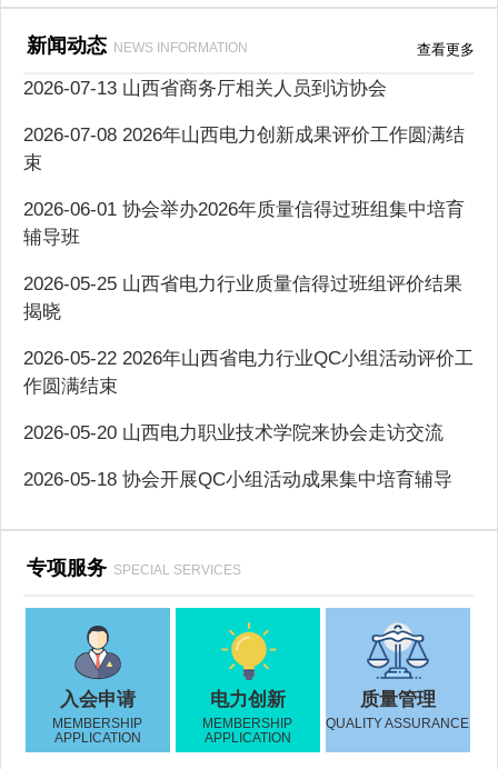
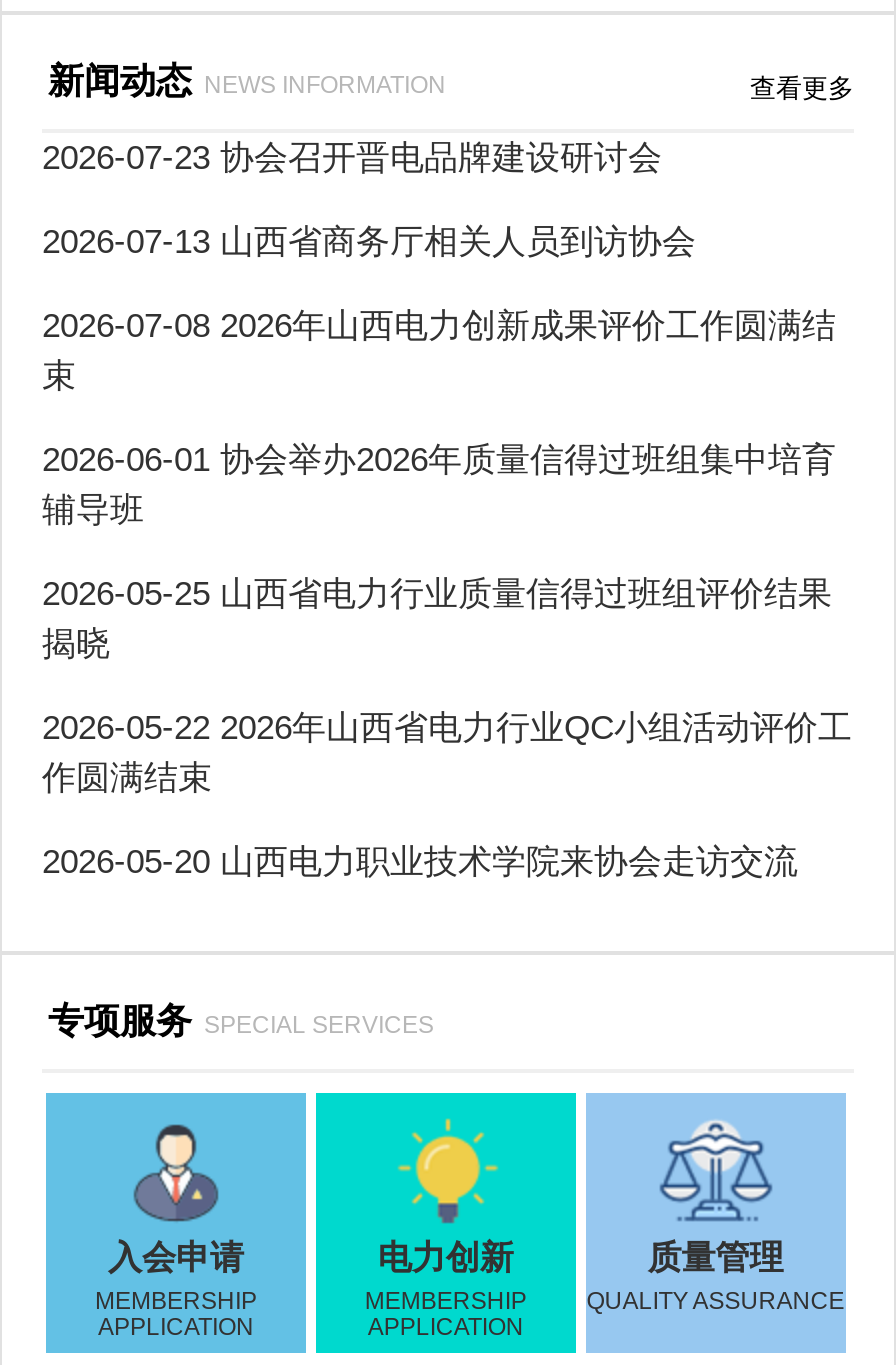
+ 2026-07-23 协会召开晋电品牌建设研讨会

moved down: 2026-07-13 山西省商务厅相关人员到访协会 | 2026-07-08 2026年山西电力创新成果评价工作圆满结 | 束 | ... | 作圆满结束 | 2026-05-20 山西电力职业技术学院来协会走访交流

- 2026-05-18 协会开展QC小组活动成果集中培育辅导
